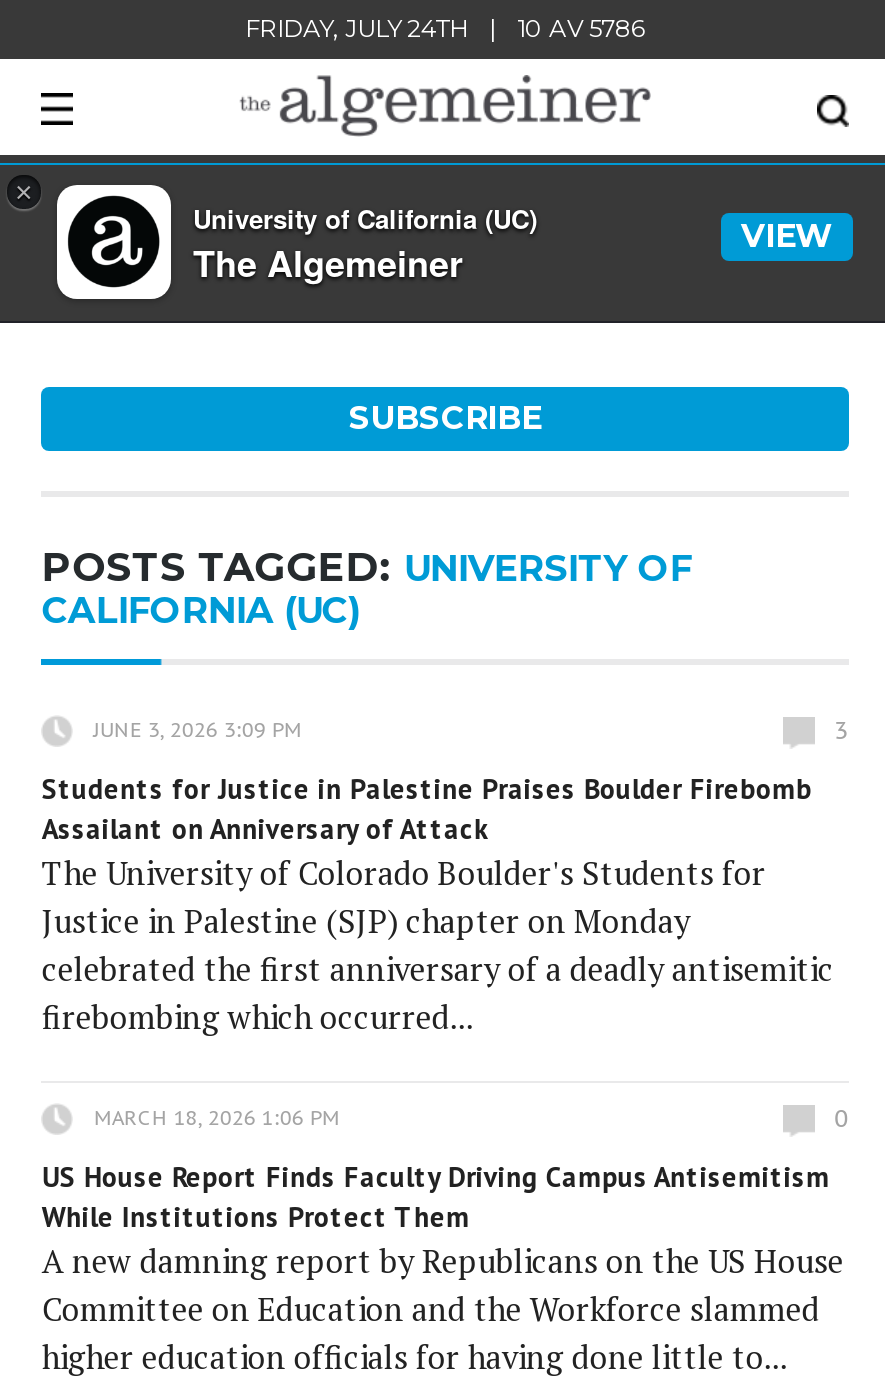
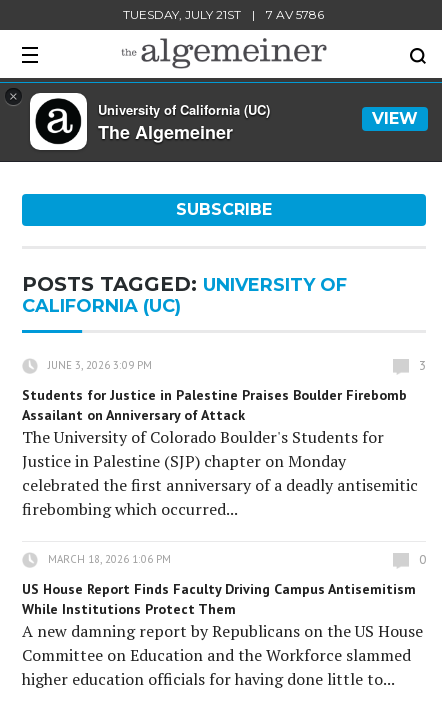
- FRIDAY, JULY 24TH
+ TUESDAY, JULY 21ST

- 10 AV 5786
+ 7 AV 5786
